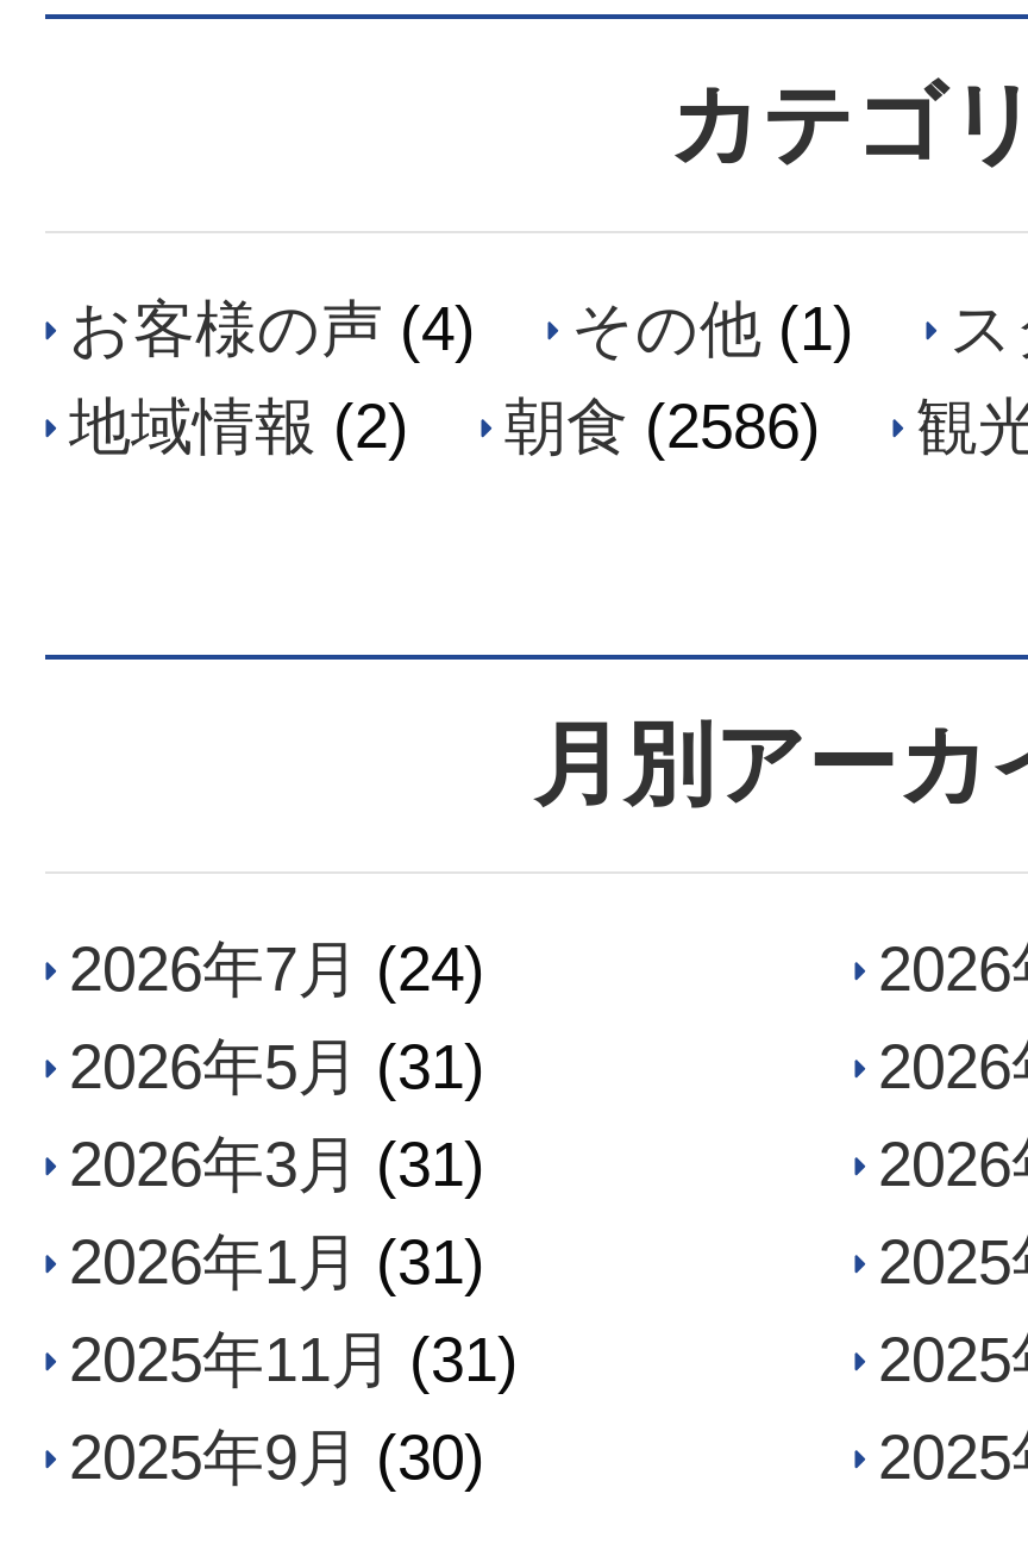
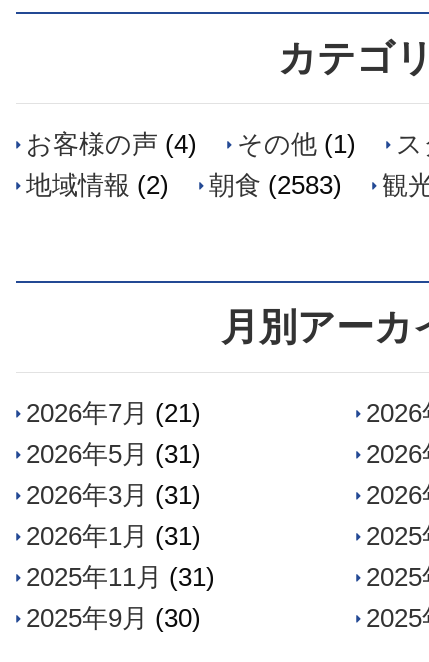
- 朝食(2586)
+ 朝食(2583)

- 2026年7月(24)
+ 2026年7月(21)
